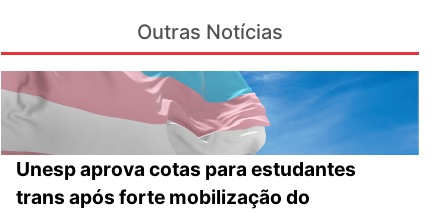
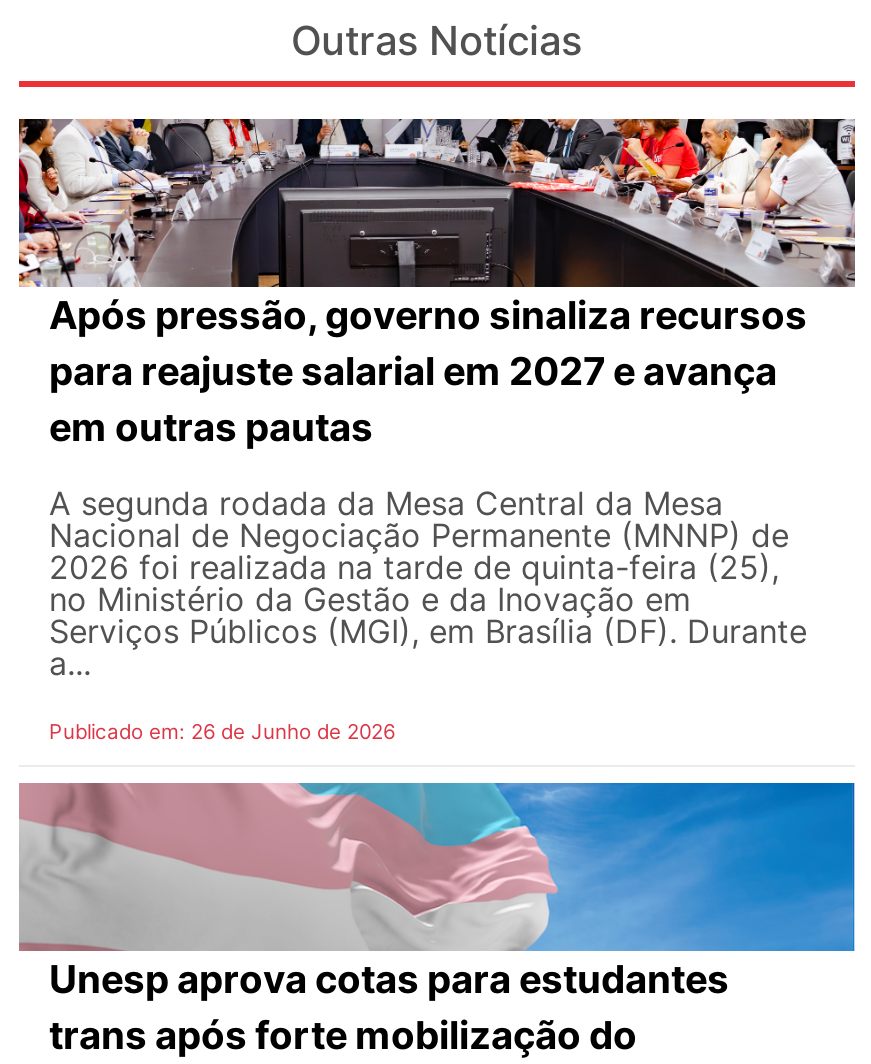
+ [image]
+ Após pressão, governo sinaliza recursos
+ para reajuste salarial em 2027 e avança
+ em outras pautas
+ A segunda rodada da Mesa Central da Mesa
+ Nacional de Negociação Permanente (MNNP) de
+ 2026 foi realizada na tarde de quinta-feira (25),
+ no Ministério da Gestão e da Inovação em
+ Serviços Públicos (MGI), em Brasília (DF). Durante
+ a...
+ Publicado em: 26 de Junho de 2026
